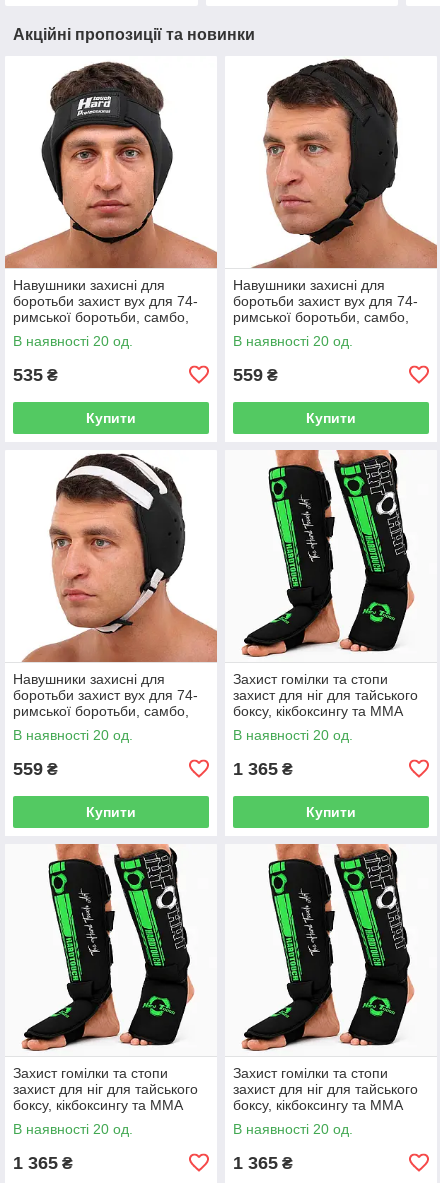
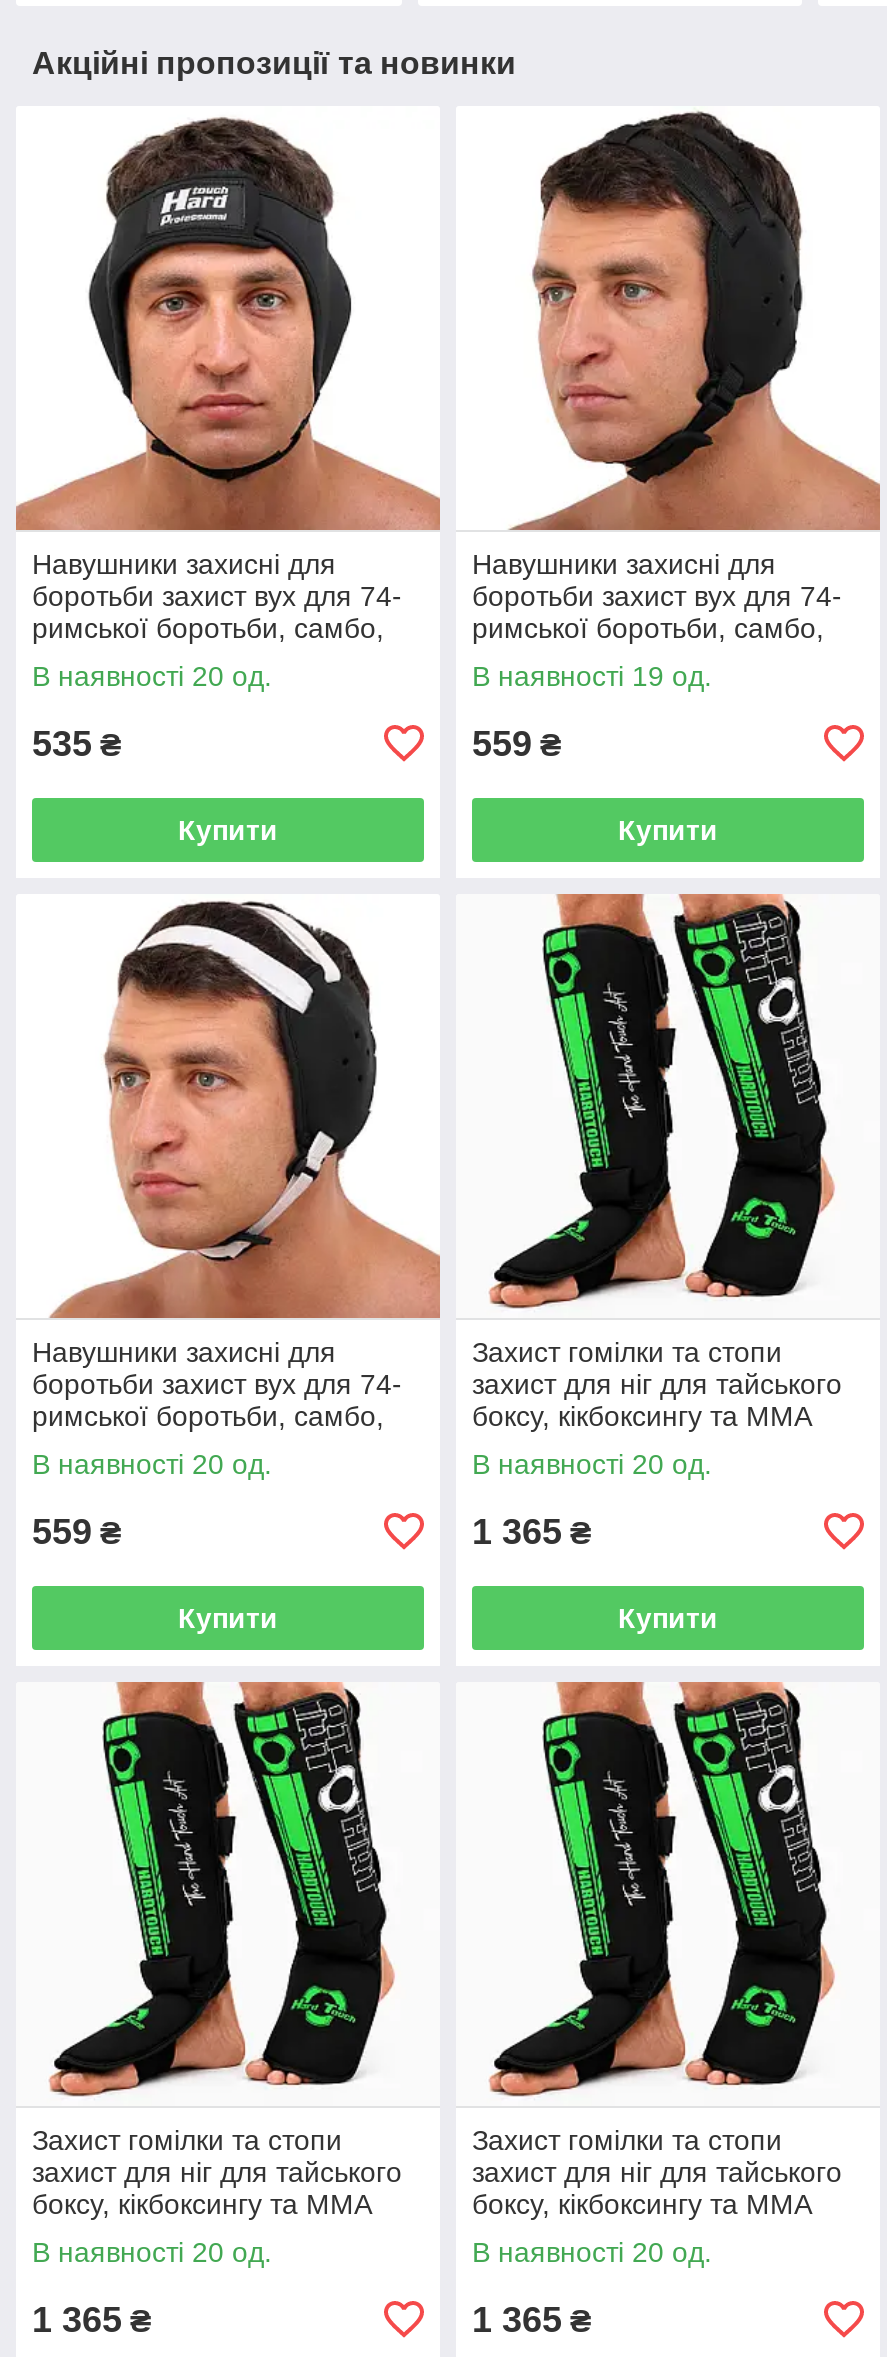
- В наявності 20 од.
+ В наявності 19 од.
